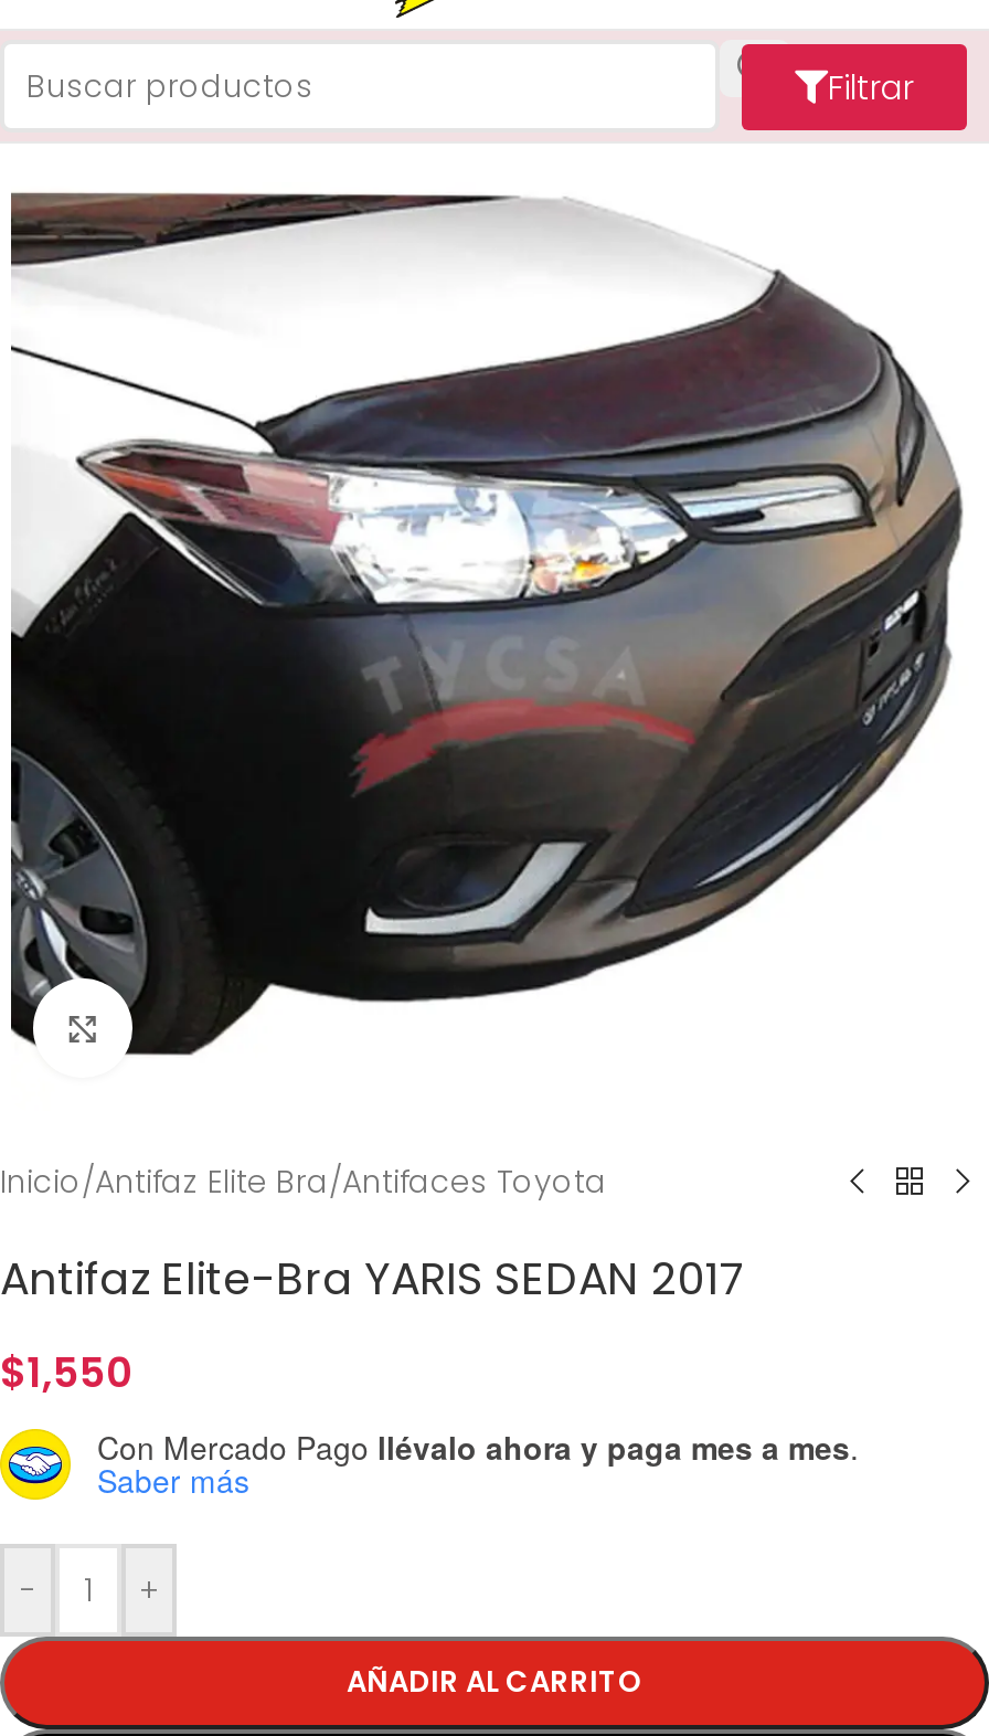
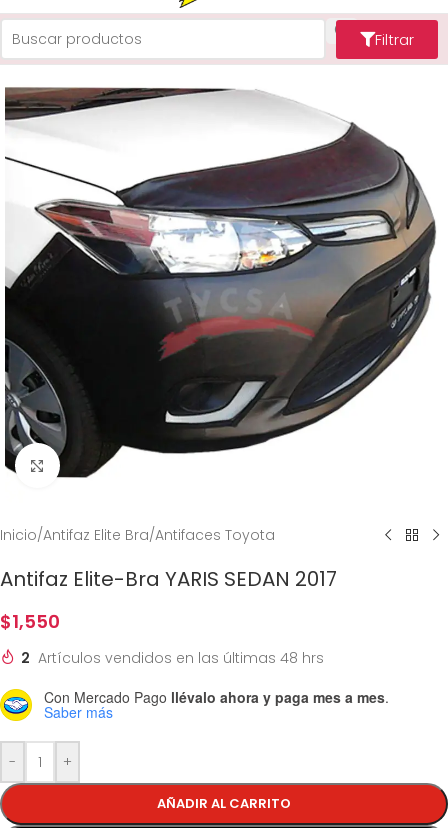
+ 2 Artículos vendidos en las últimas 48 hrs
